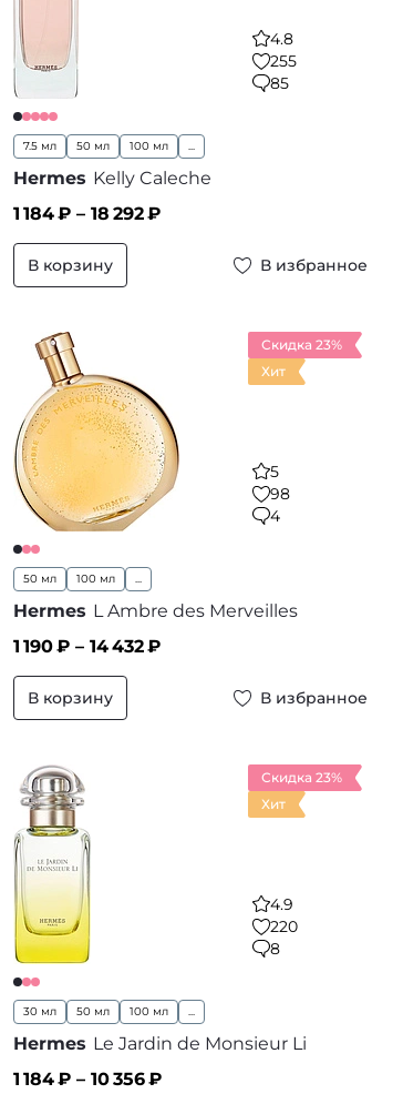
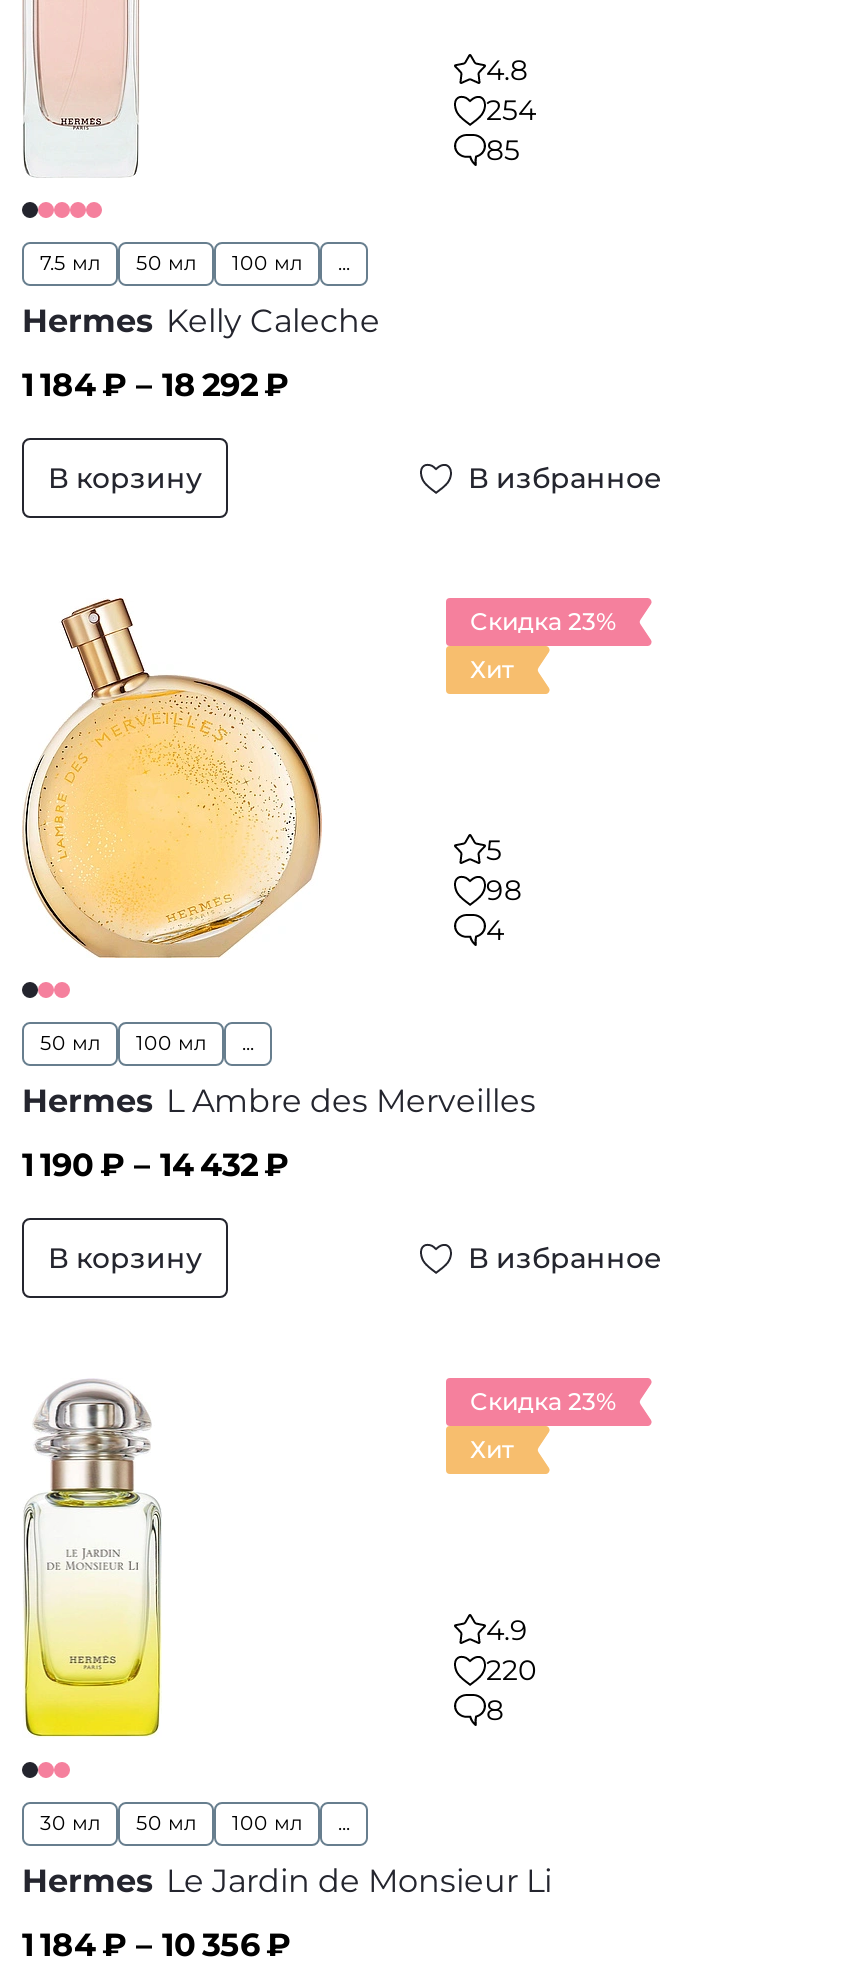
- 255
+ 254
